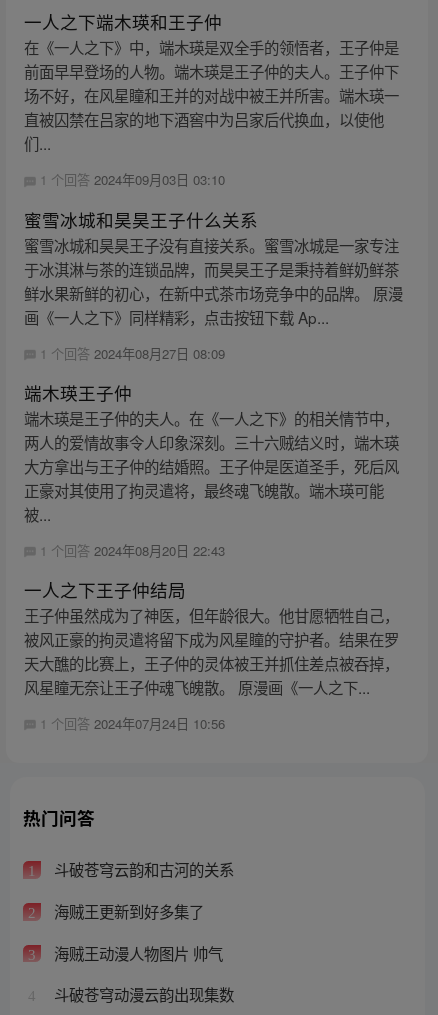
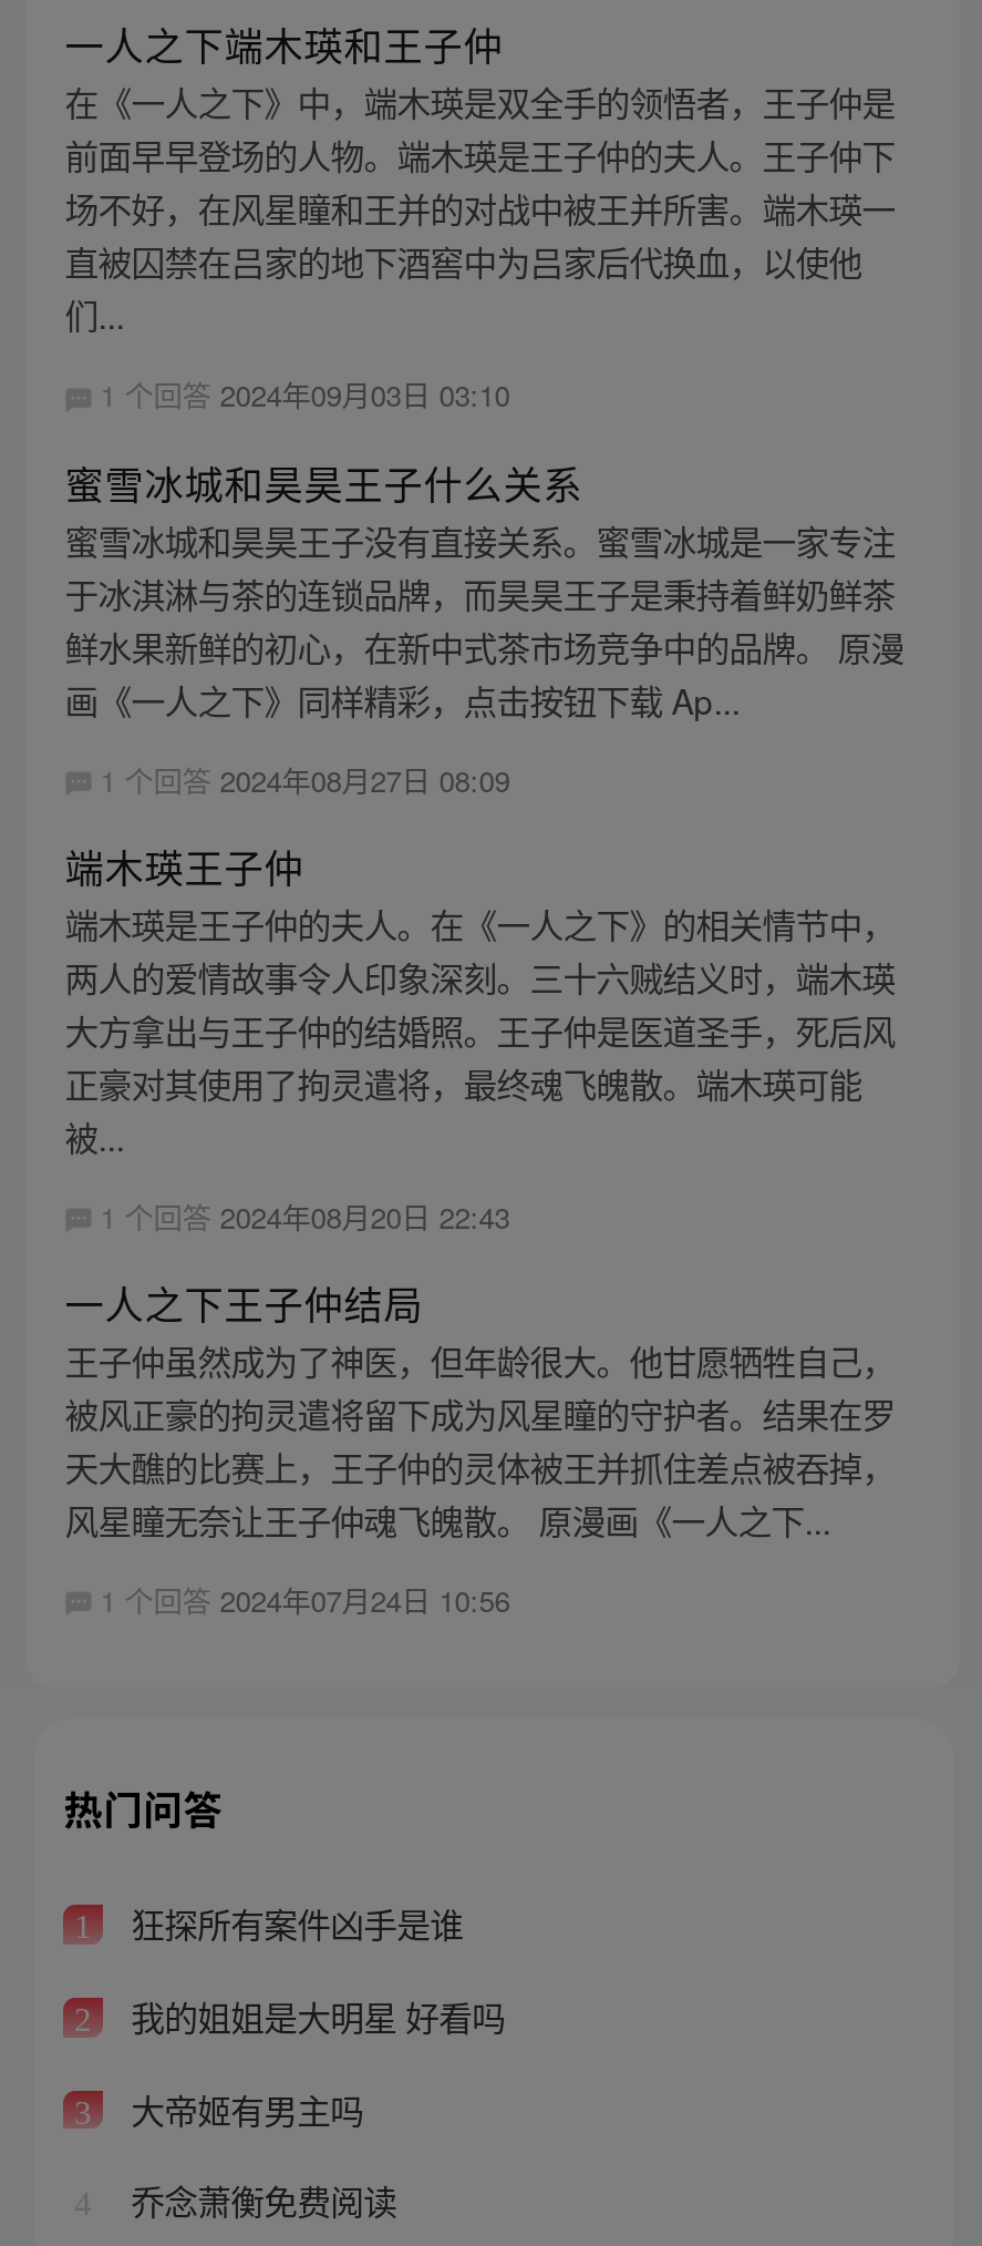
- 斗破苍穹云韵和古河的关系
+ 狂探所有案件凶手是谁

- 海贼王更新到好多集了
+ 我的姐姐是大明星 好看吗

- 海贼王动漫人物图片 帅气
+ 大帝姬有男主吗

- 斗破苍穹动漫云韵出现集数
+ 乔念萧衡免费阅读
